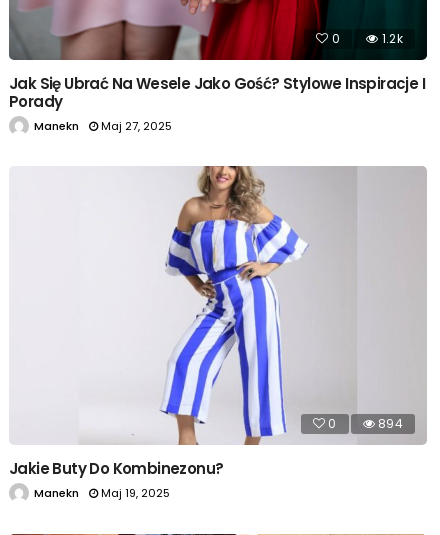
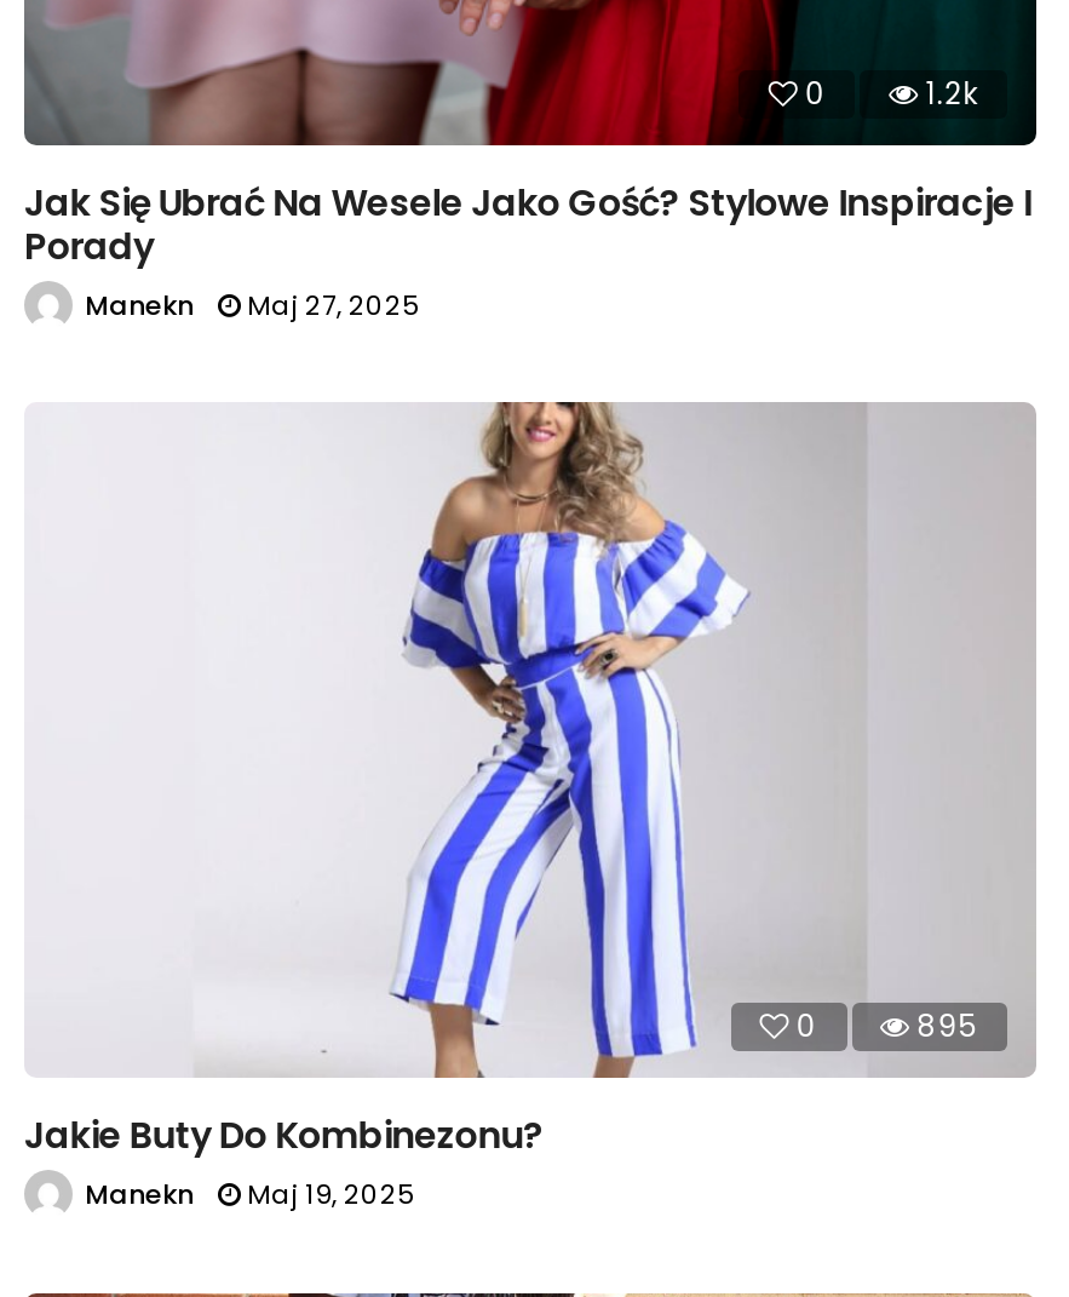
- 894
+ 895
